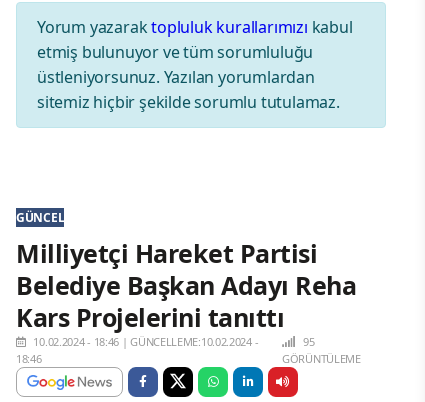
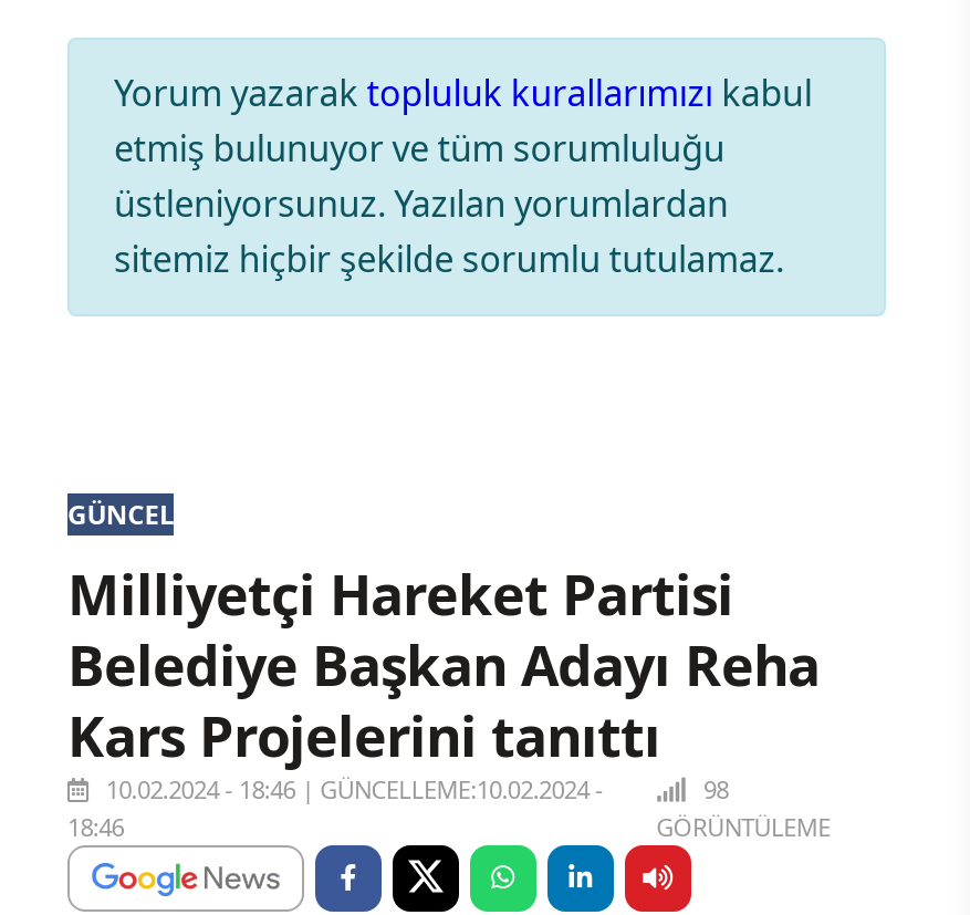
- 95
+ 98
